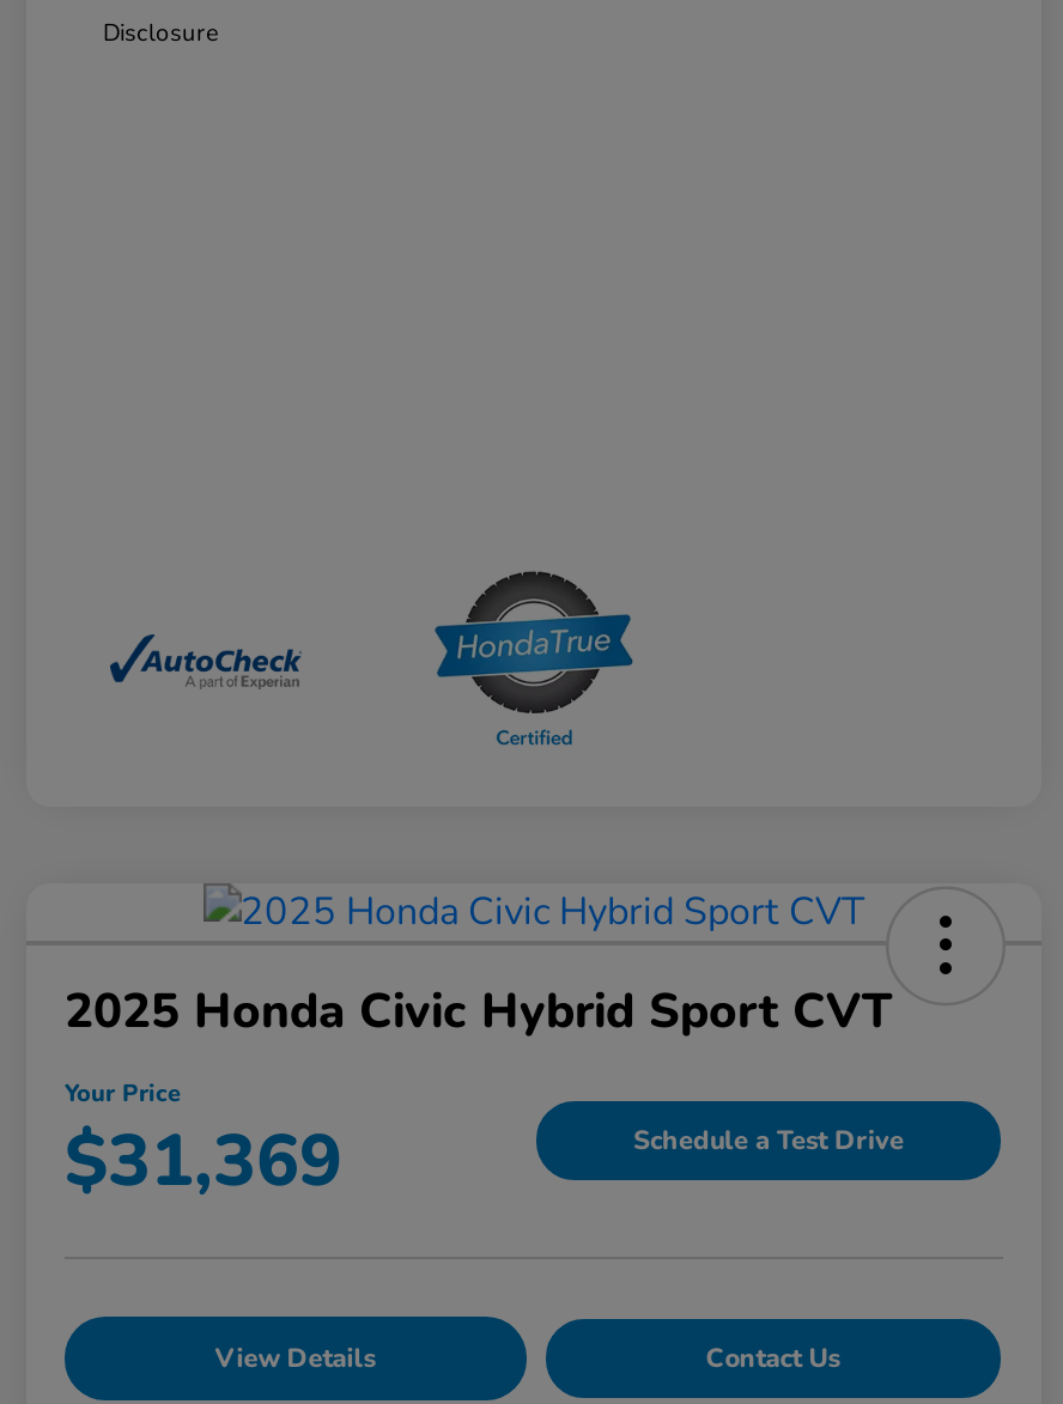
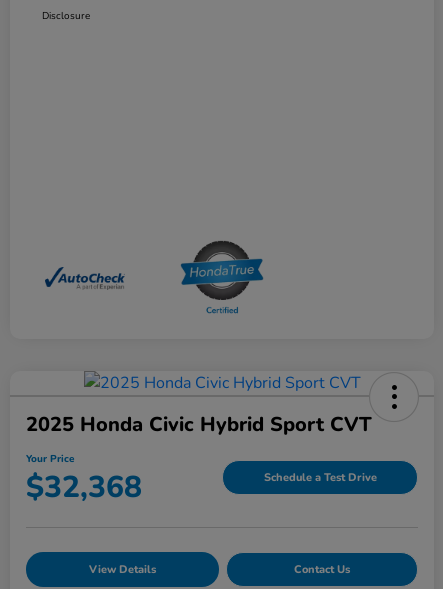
- $31,369
+ $32,368
